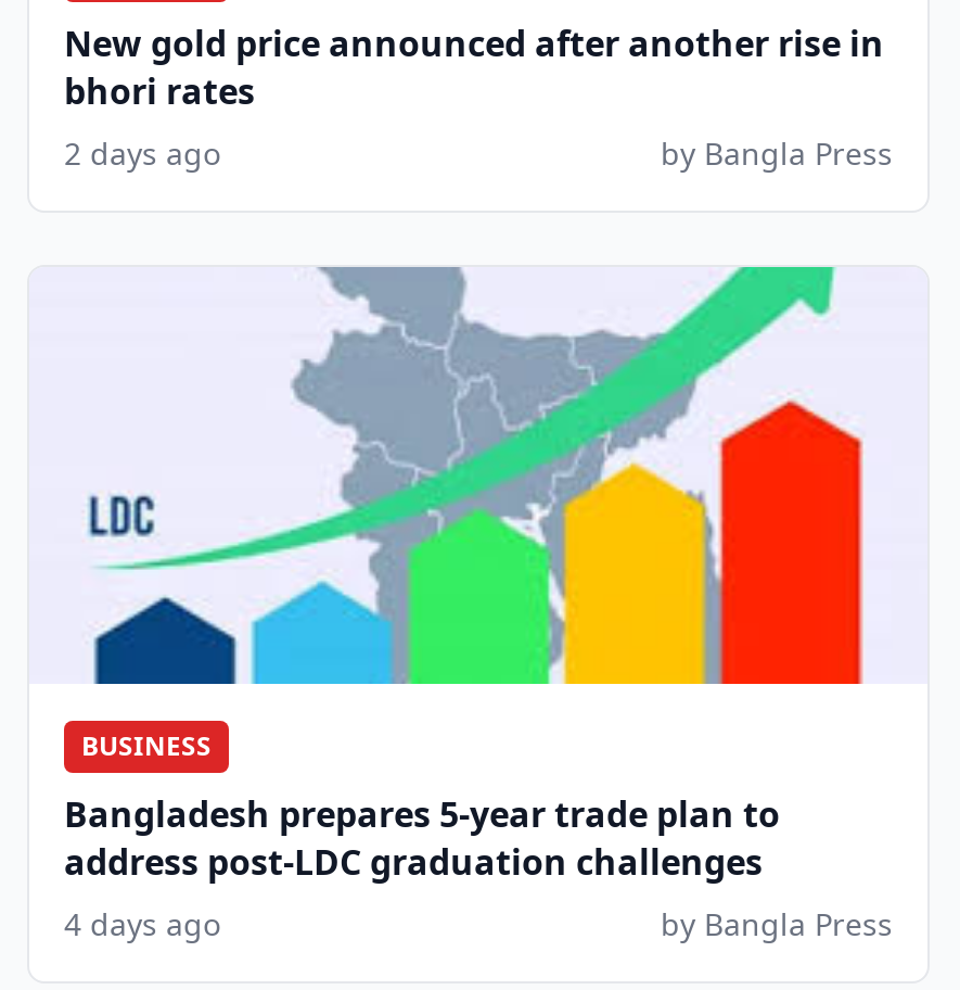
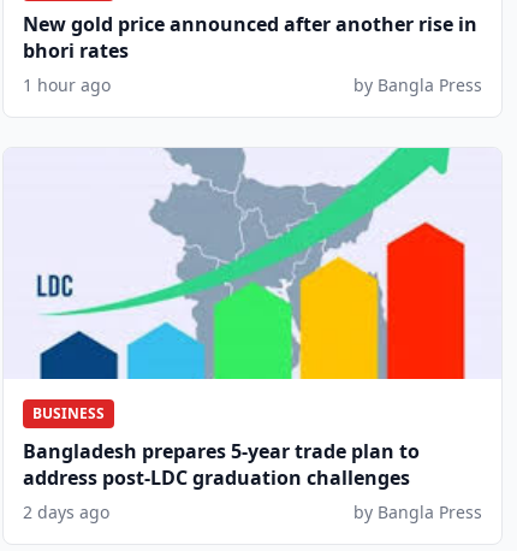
- 2 days ago
+ 1 hour ago

- 4 days ago
+ 2 days ago
